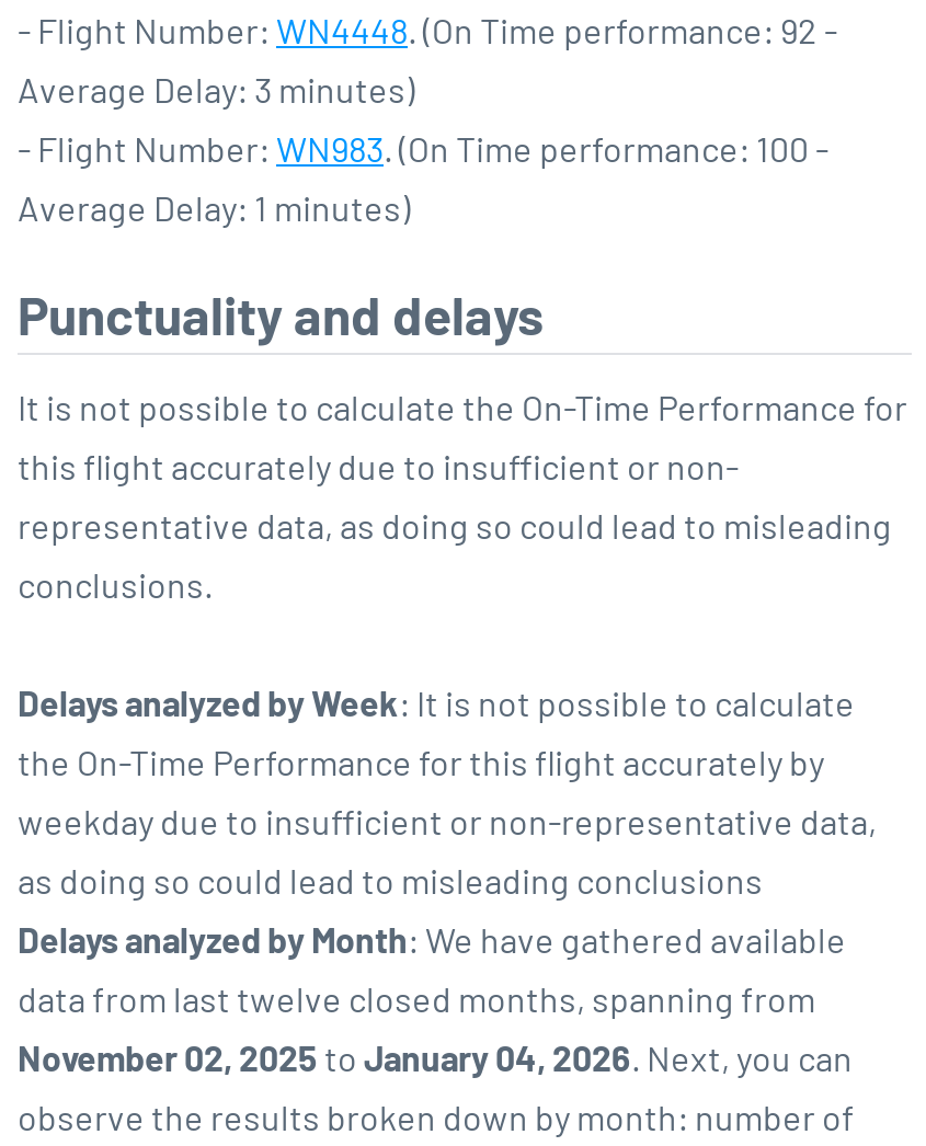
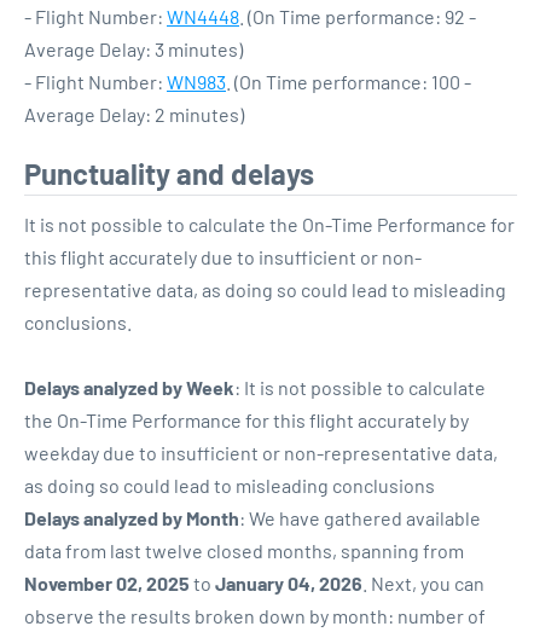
- Average Delay: 1 minutes)
+ Average Delay: 2 minutes)
